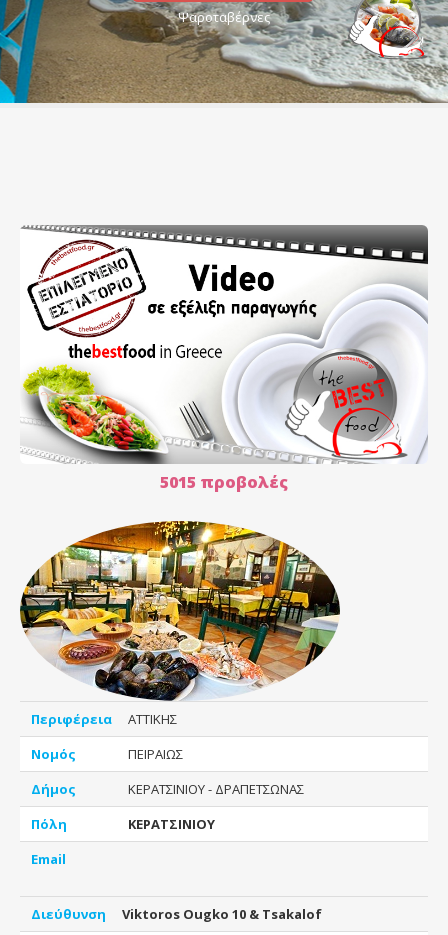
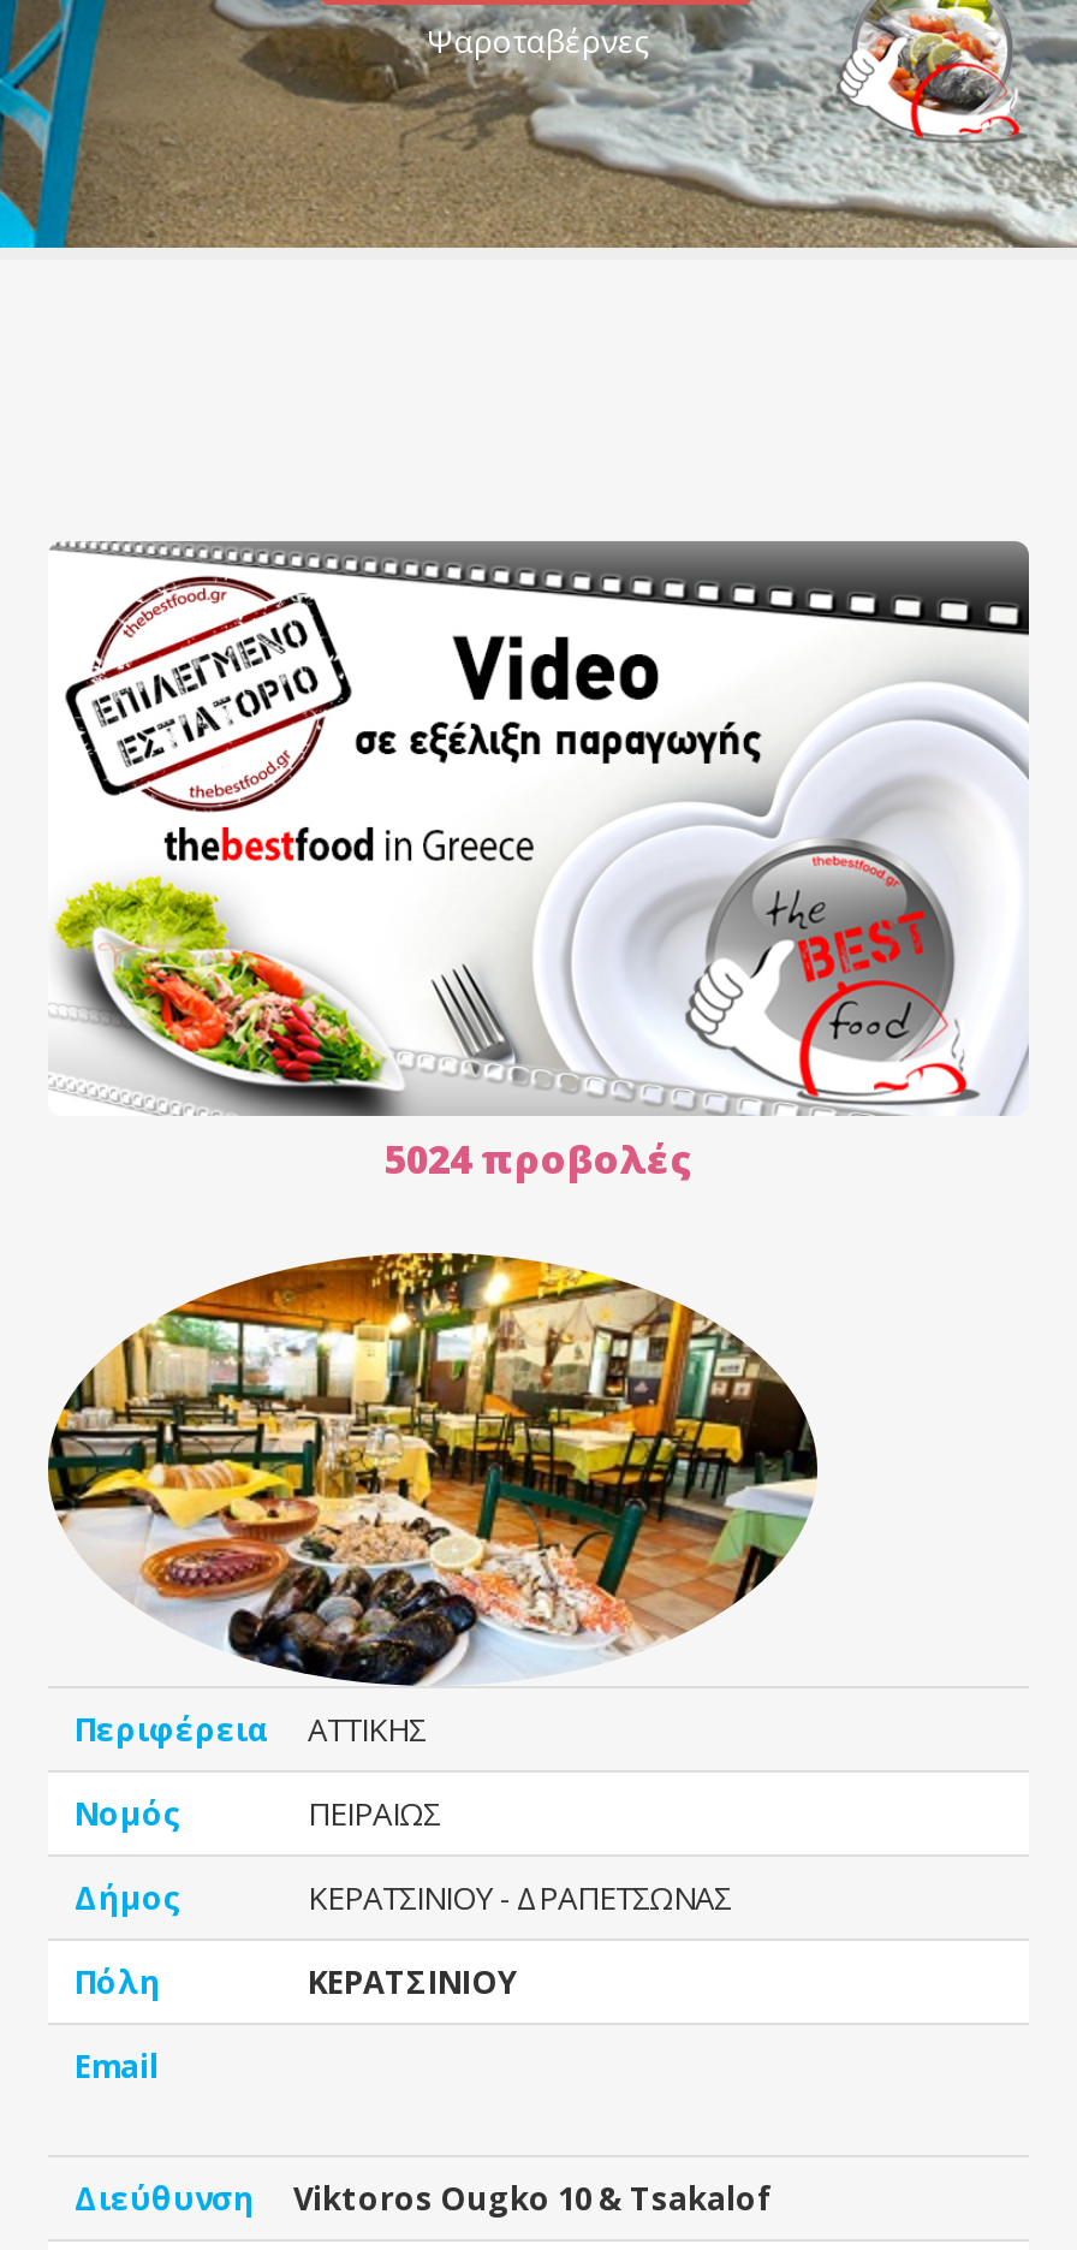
- 5015 προβολές
+ 5024 προβολές
